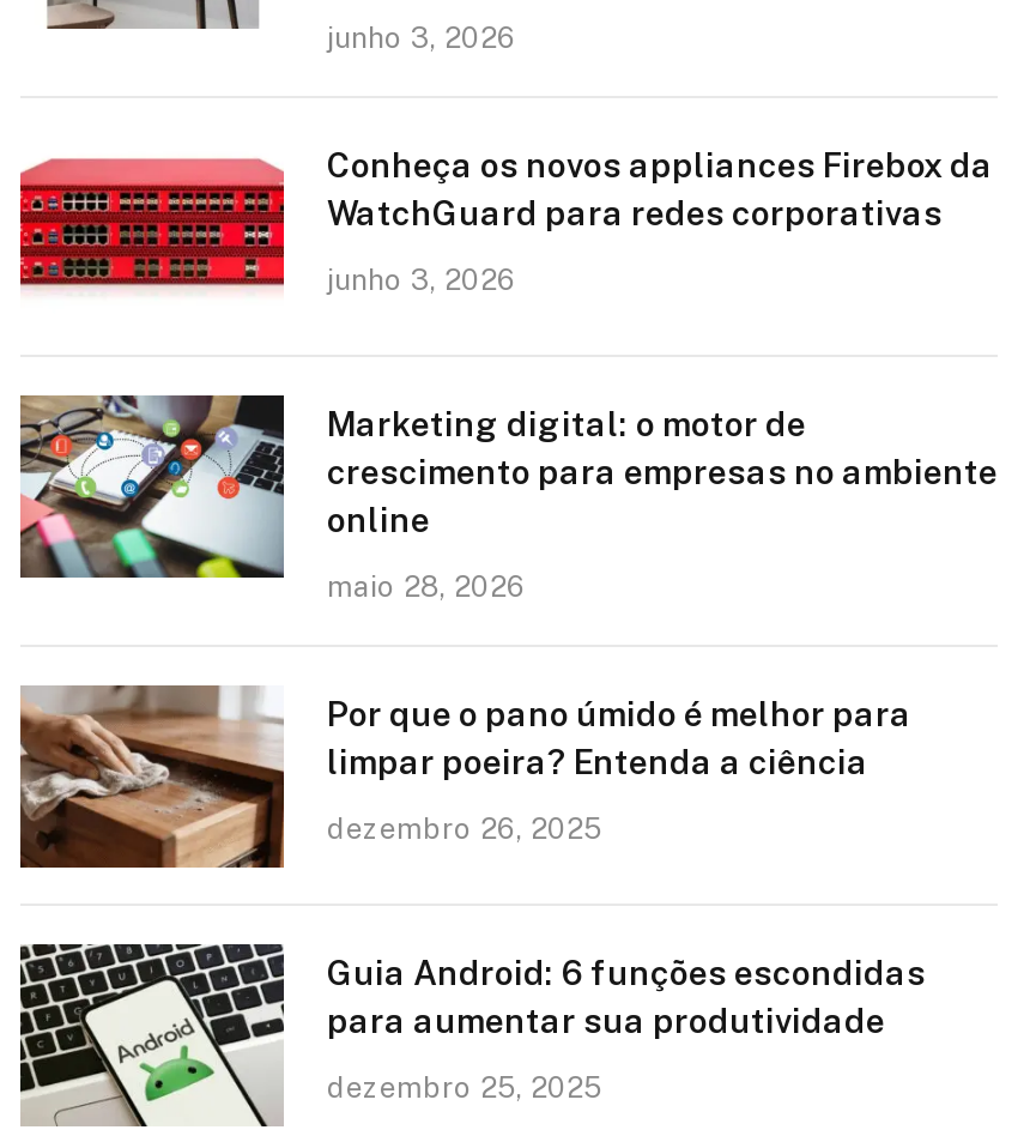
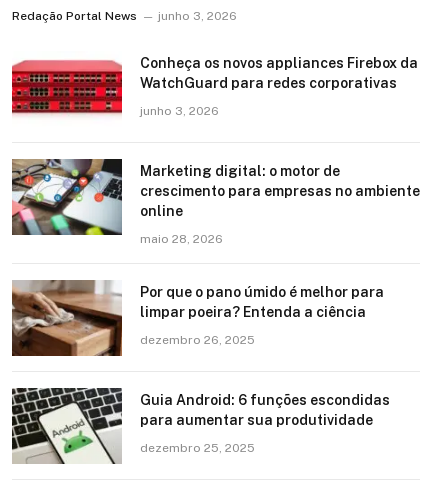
+ Redação Portal News
